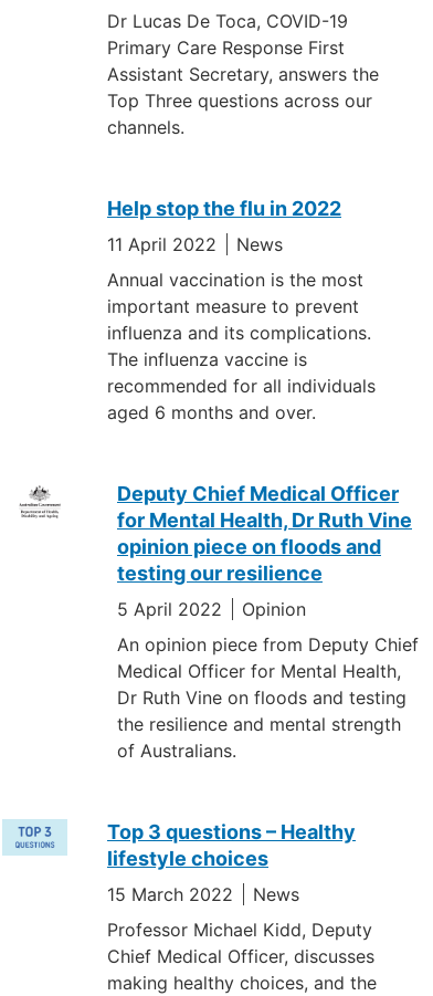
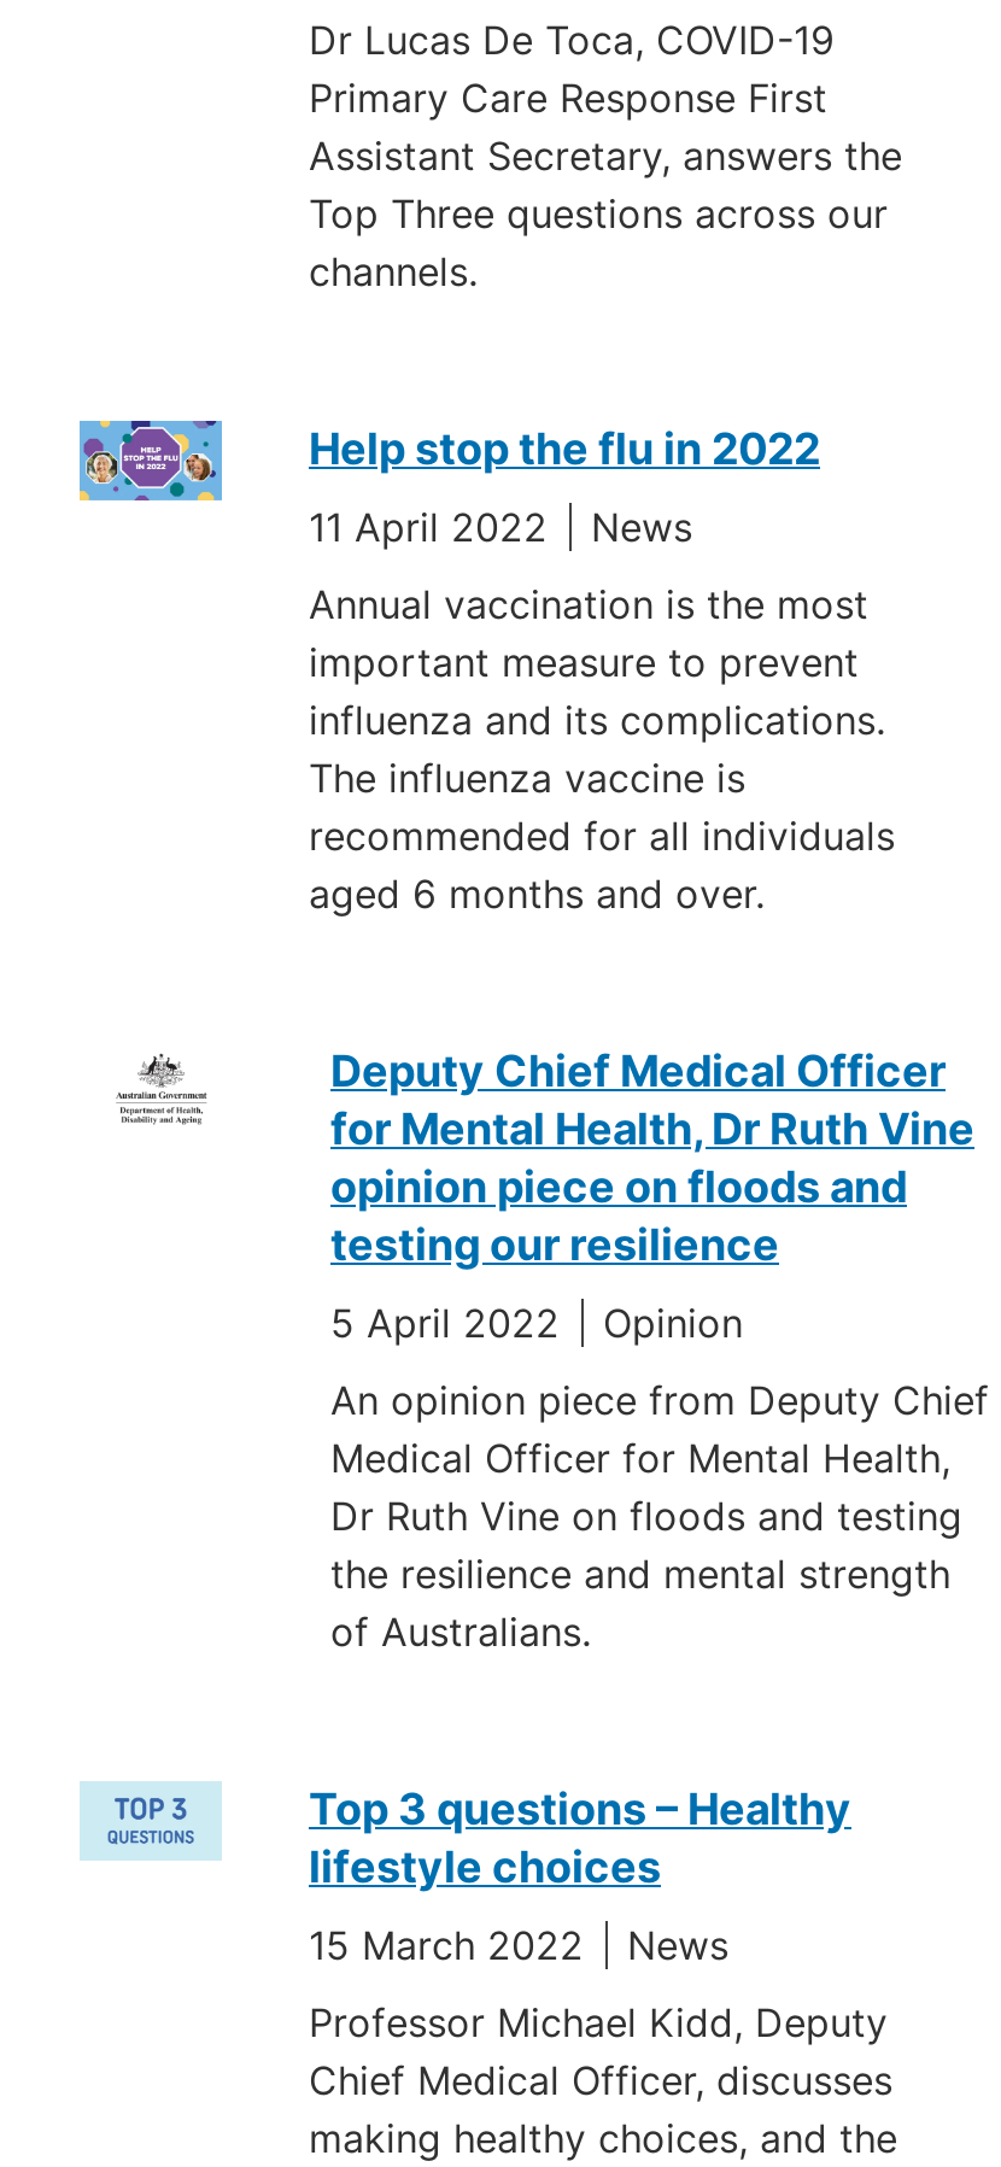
+ [image]
